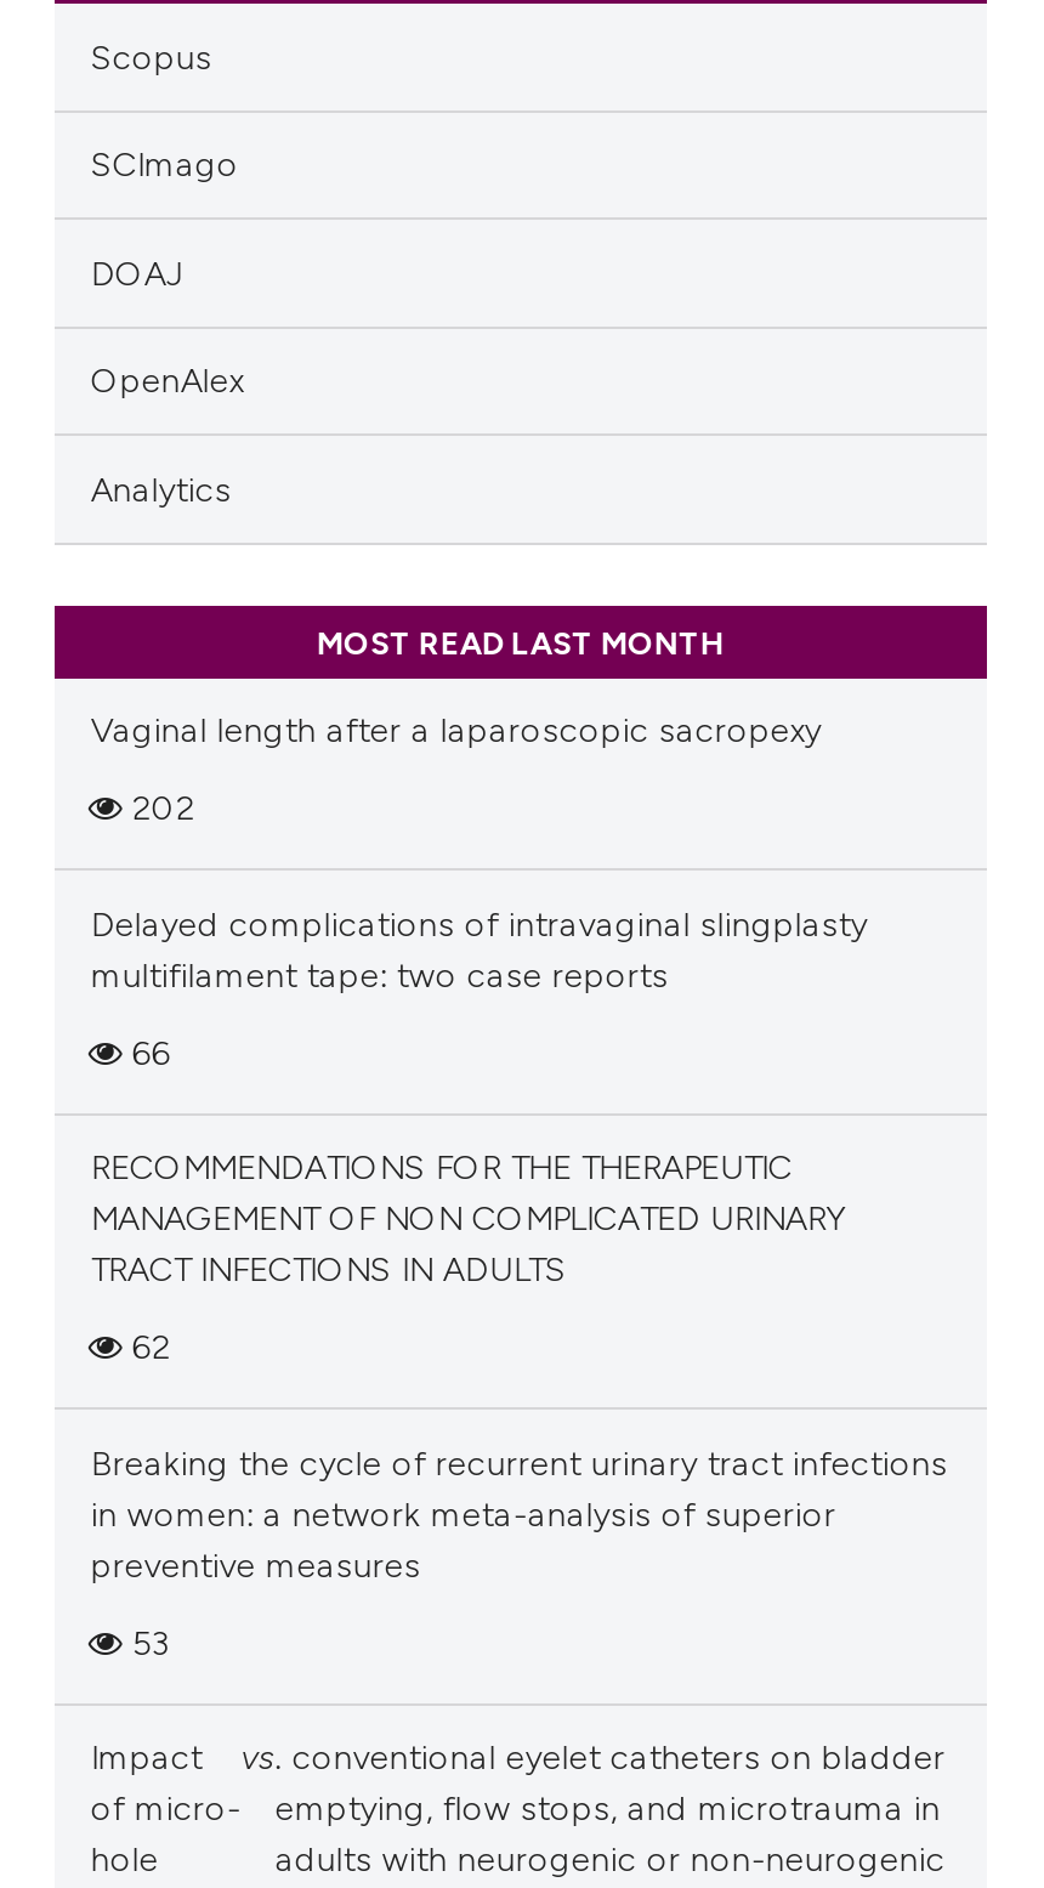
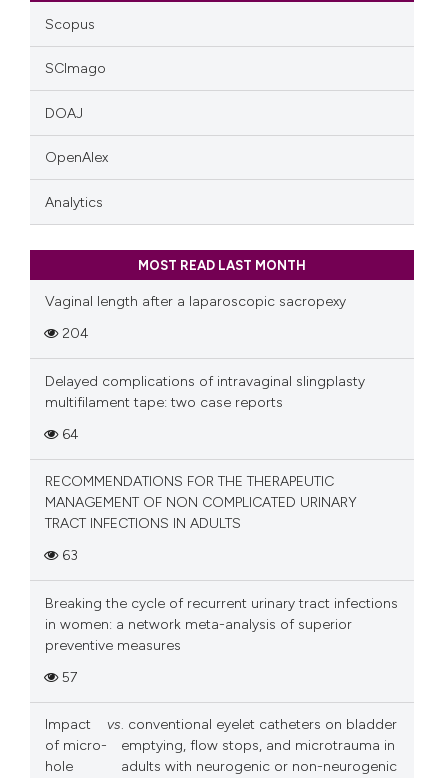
- 202
+ 204

- 66
+ 64

- 62
+ 63

- 53
+ 57
